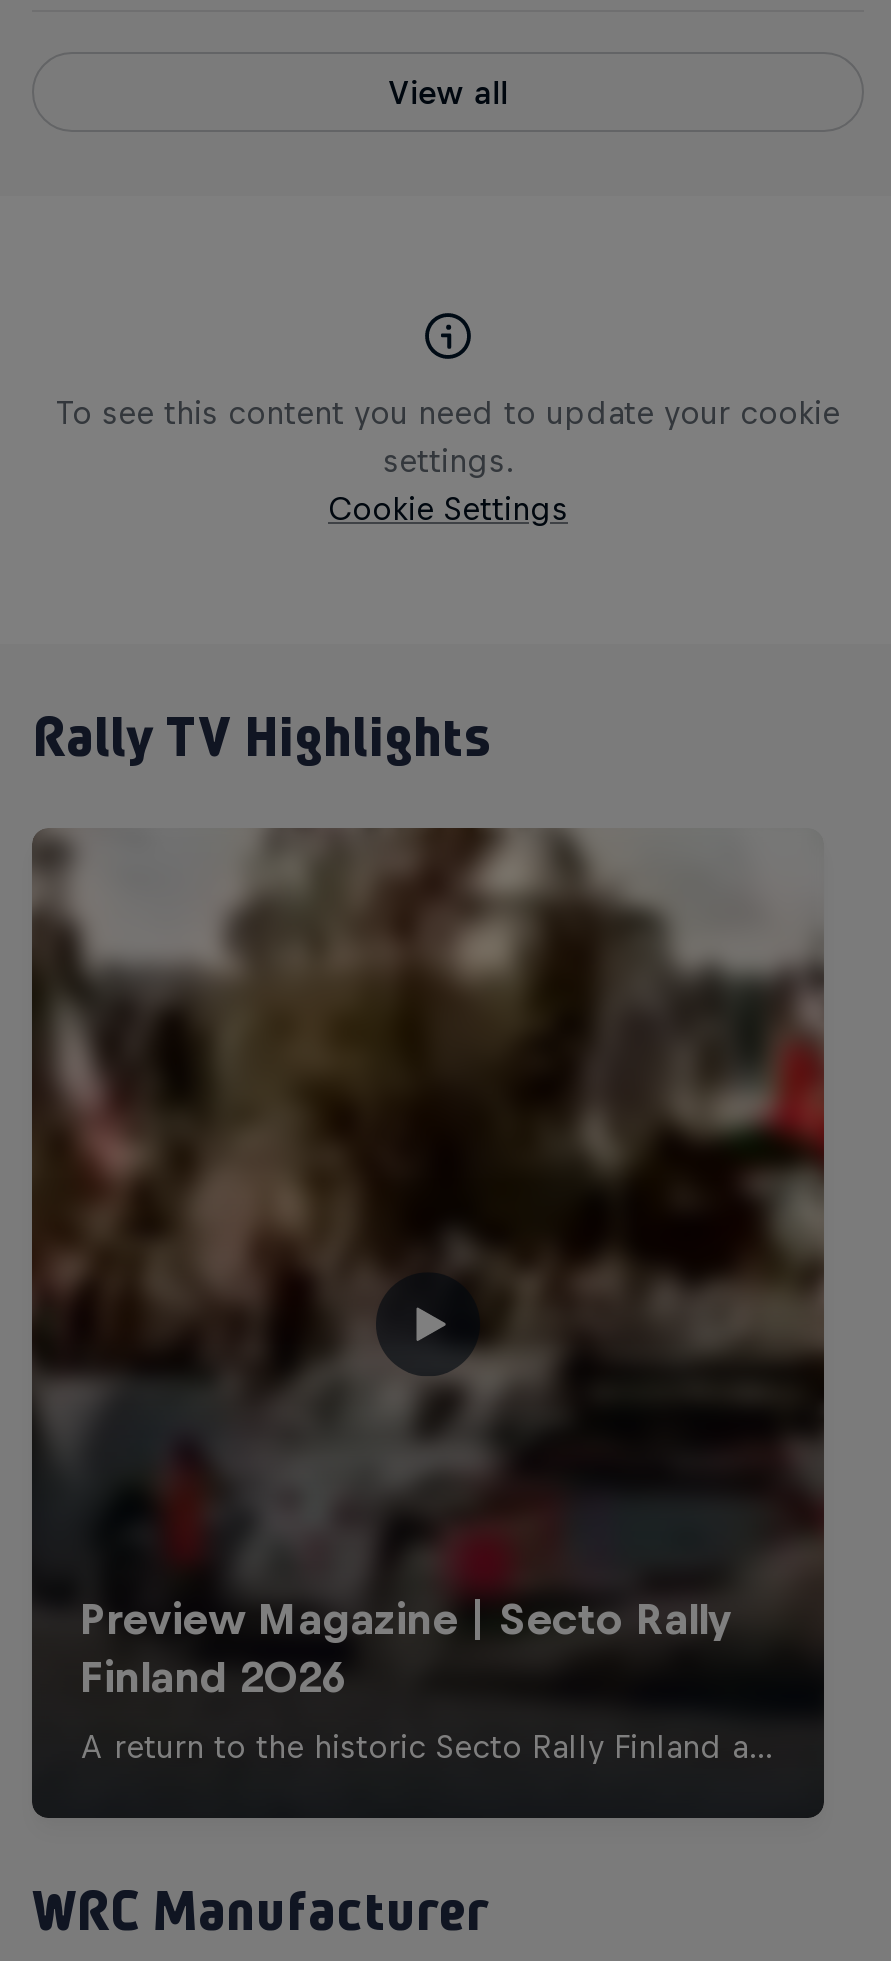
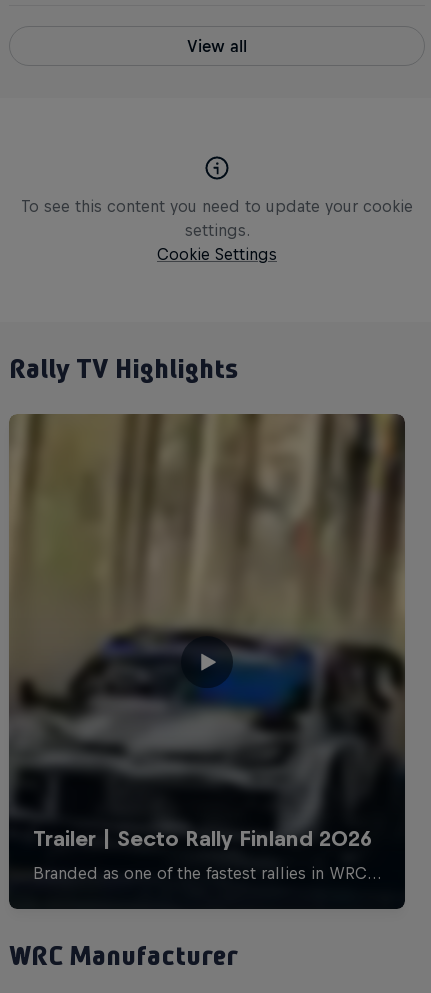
- [image]
+ [image]
